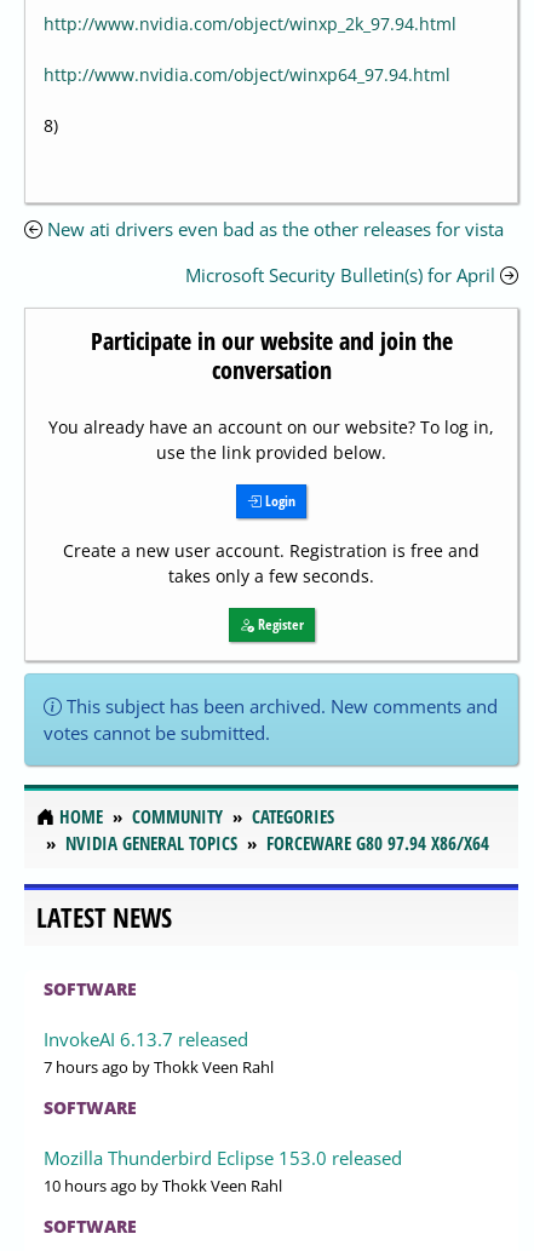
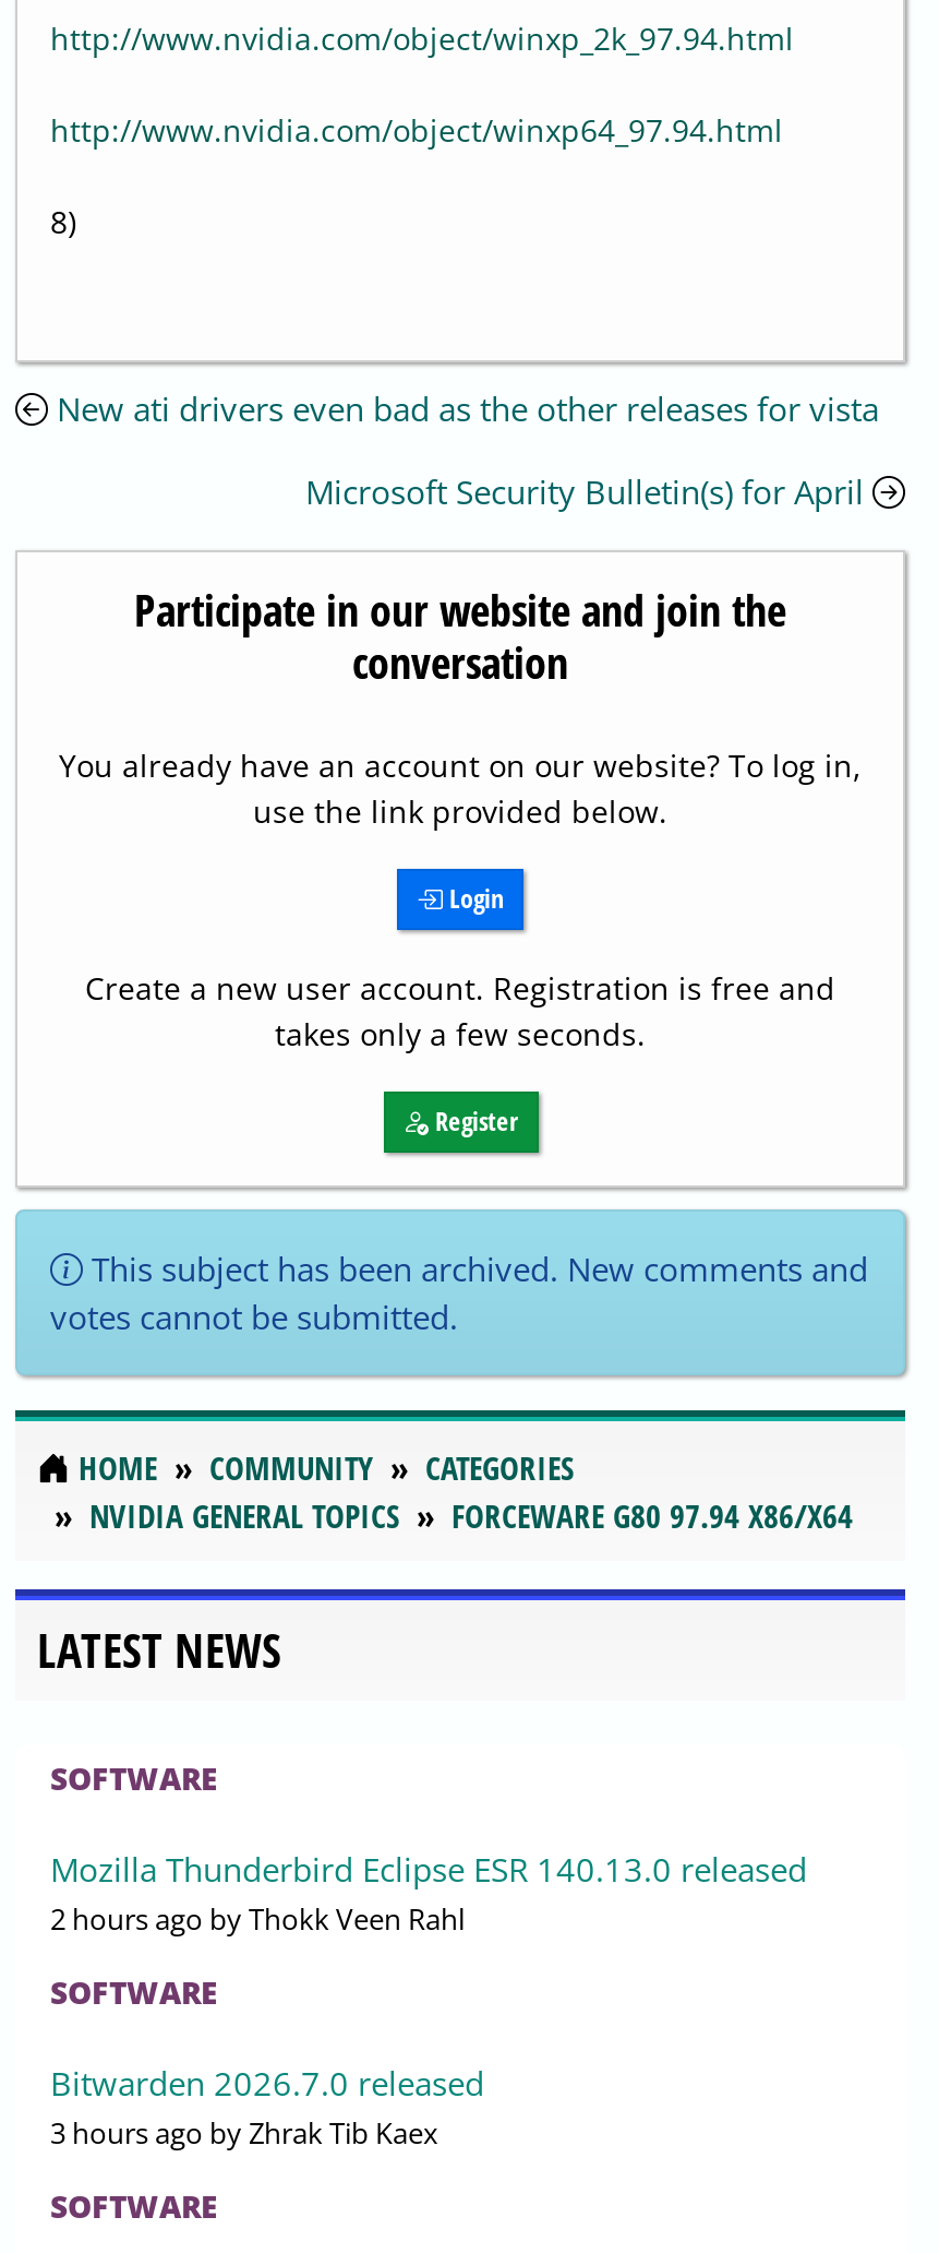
- InvokeAI 6.13.7 released
- 7 hours ago by Thokk Veen Rahl
+ Mozilla Thunderbird Eclipse ESR 140.13.0 released
+ 2 hours ago by Thokk Veen Rahl

- Mozilla Thunderbird Eclipse 153.0 released
- 10 hours ago by Thokk Veen Rahl
+ Bitwarden 2026.7.0 released
+ 3 hours ago by Zhrak Tib Kaex
